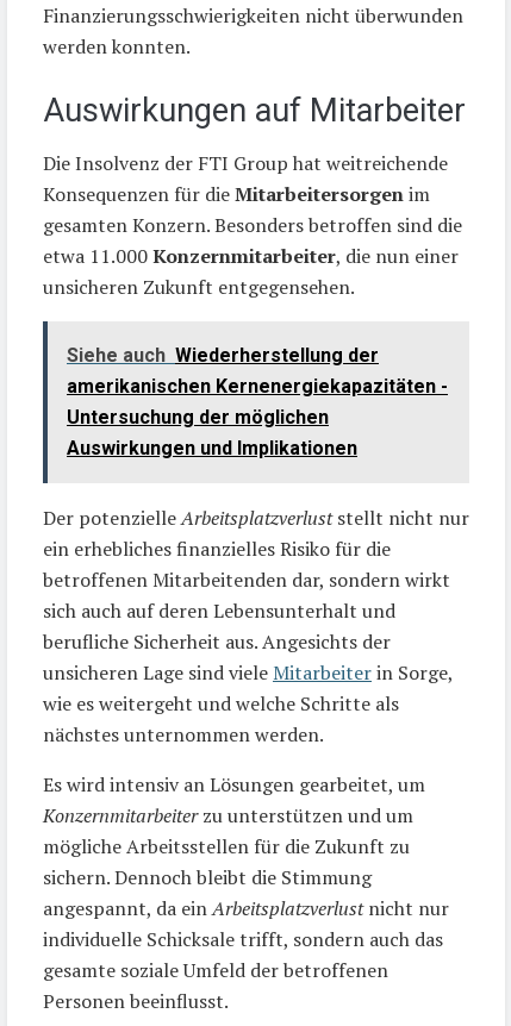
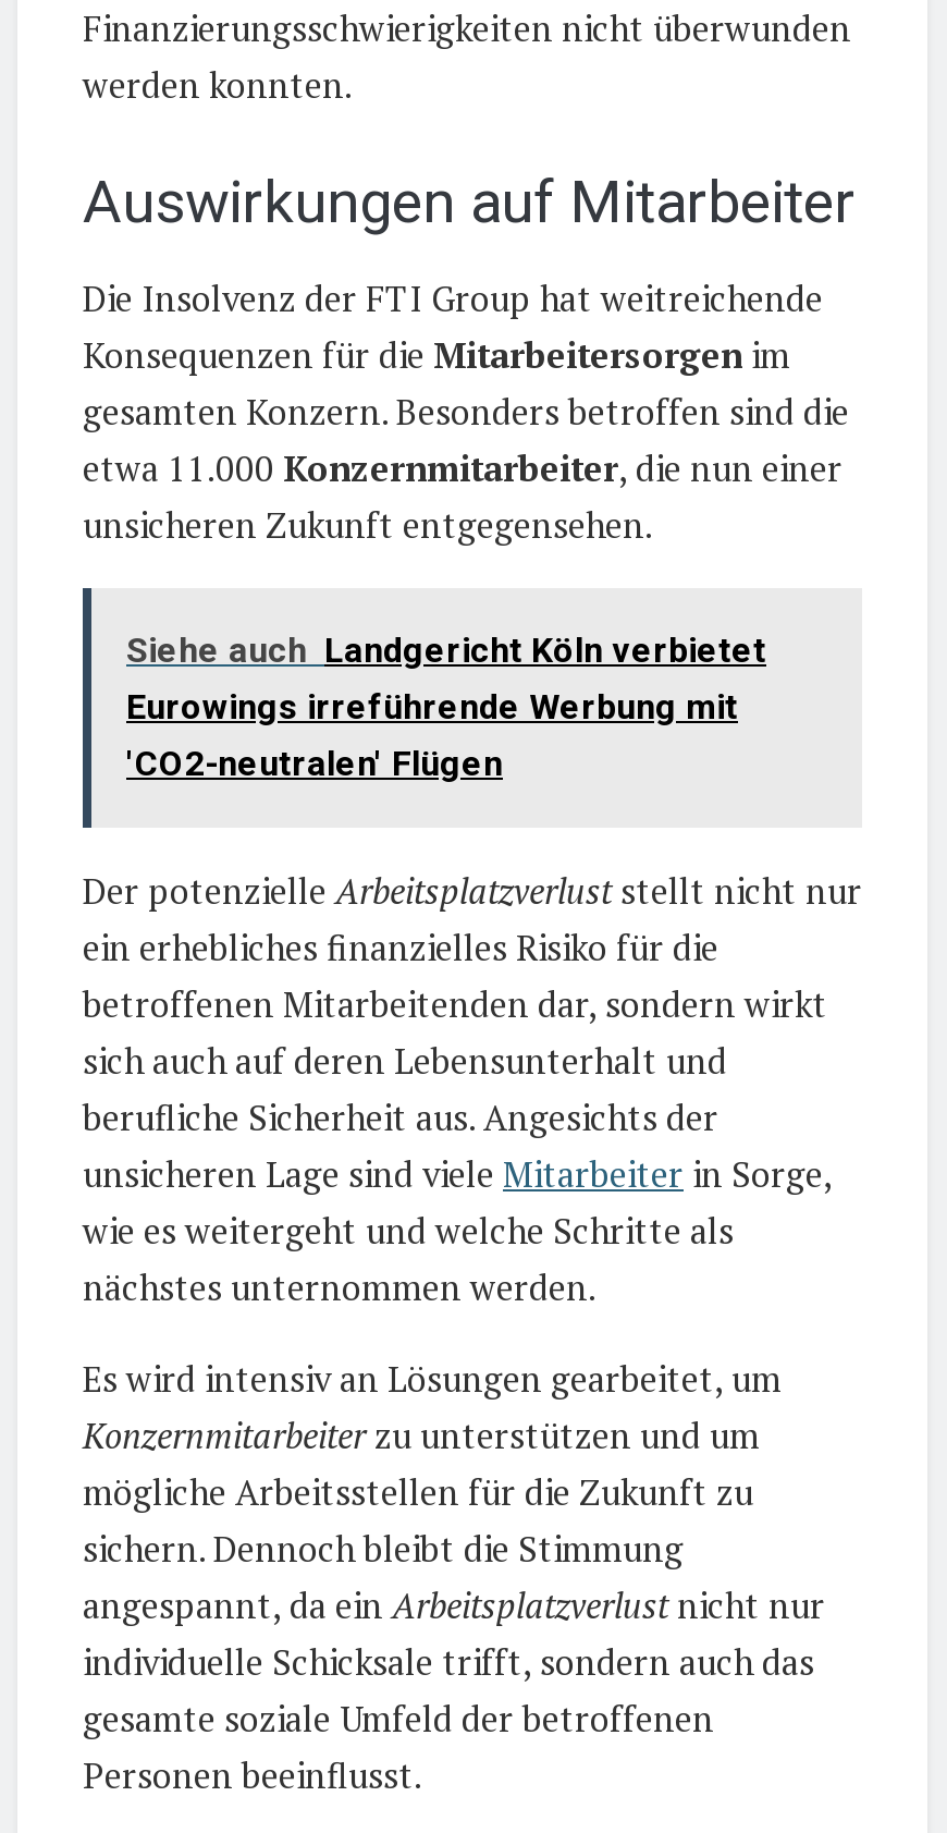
- Siehe auch Wiederherstellung der
- amerikanischen Kernenergiekapazitäten -
- Untersuchung der möglichen
- Auswirkungen und Implikationen
+ Siehe auch Landgericht Köln verbietet
+ Eurowings irreführende Werbung mit
+ 'CO2-neutralen' Flügen
